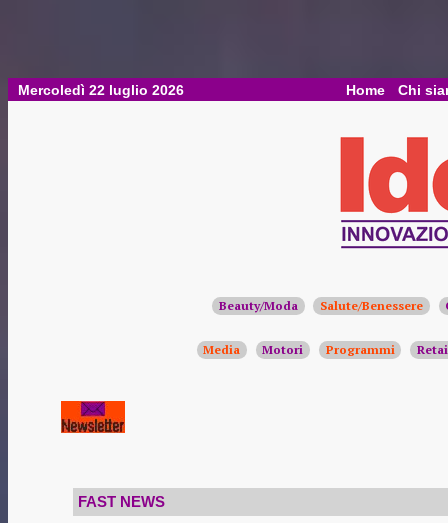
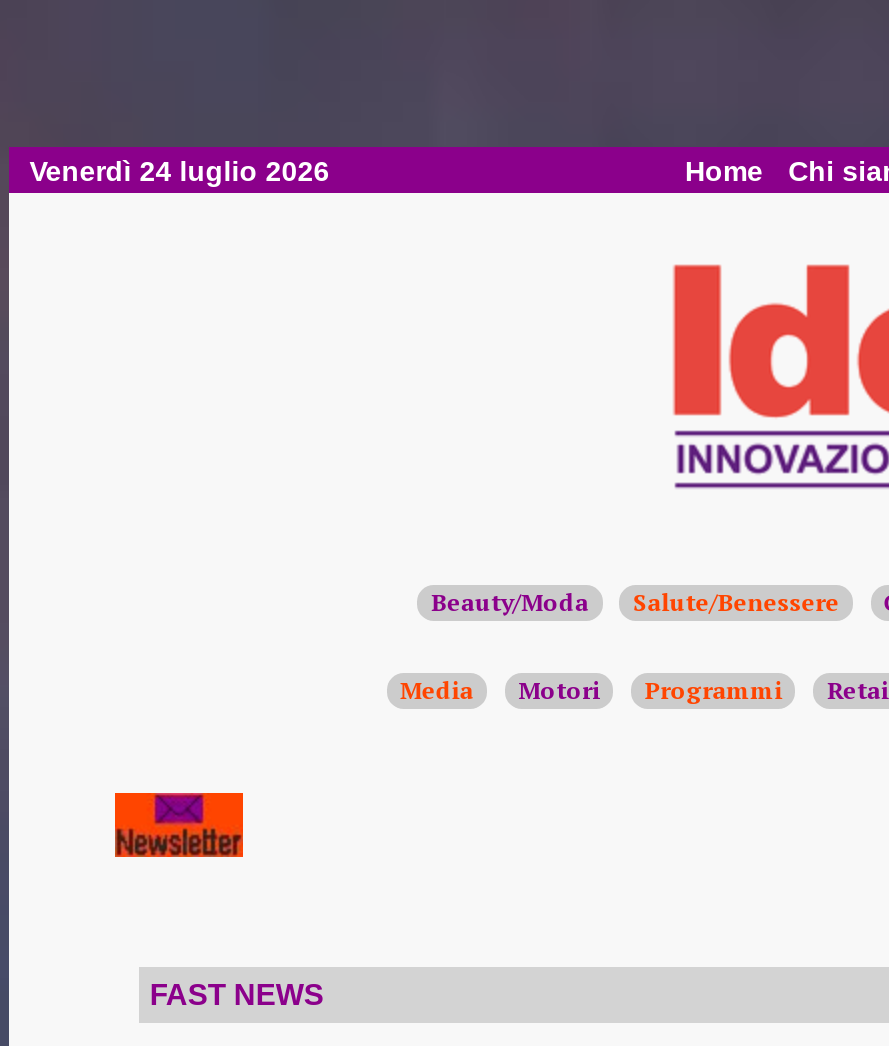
- Mercoledì 22 luglio 2026
+ Venerdì 24 luglio 2026
